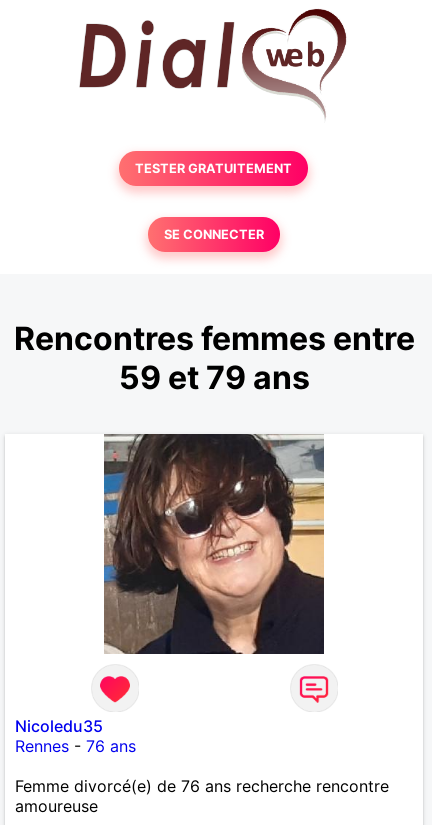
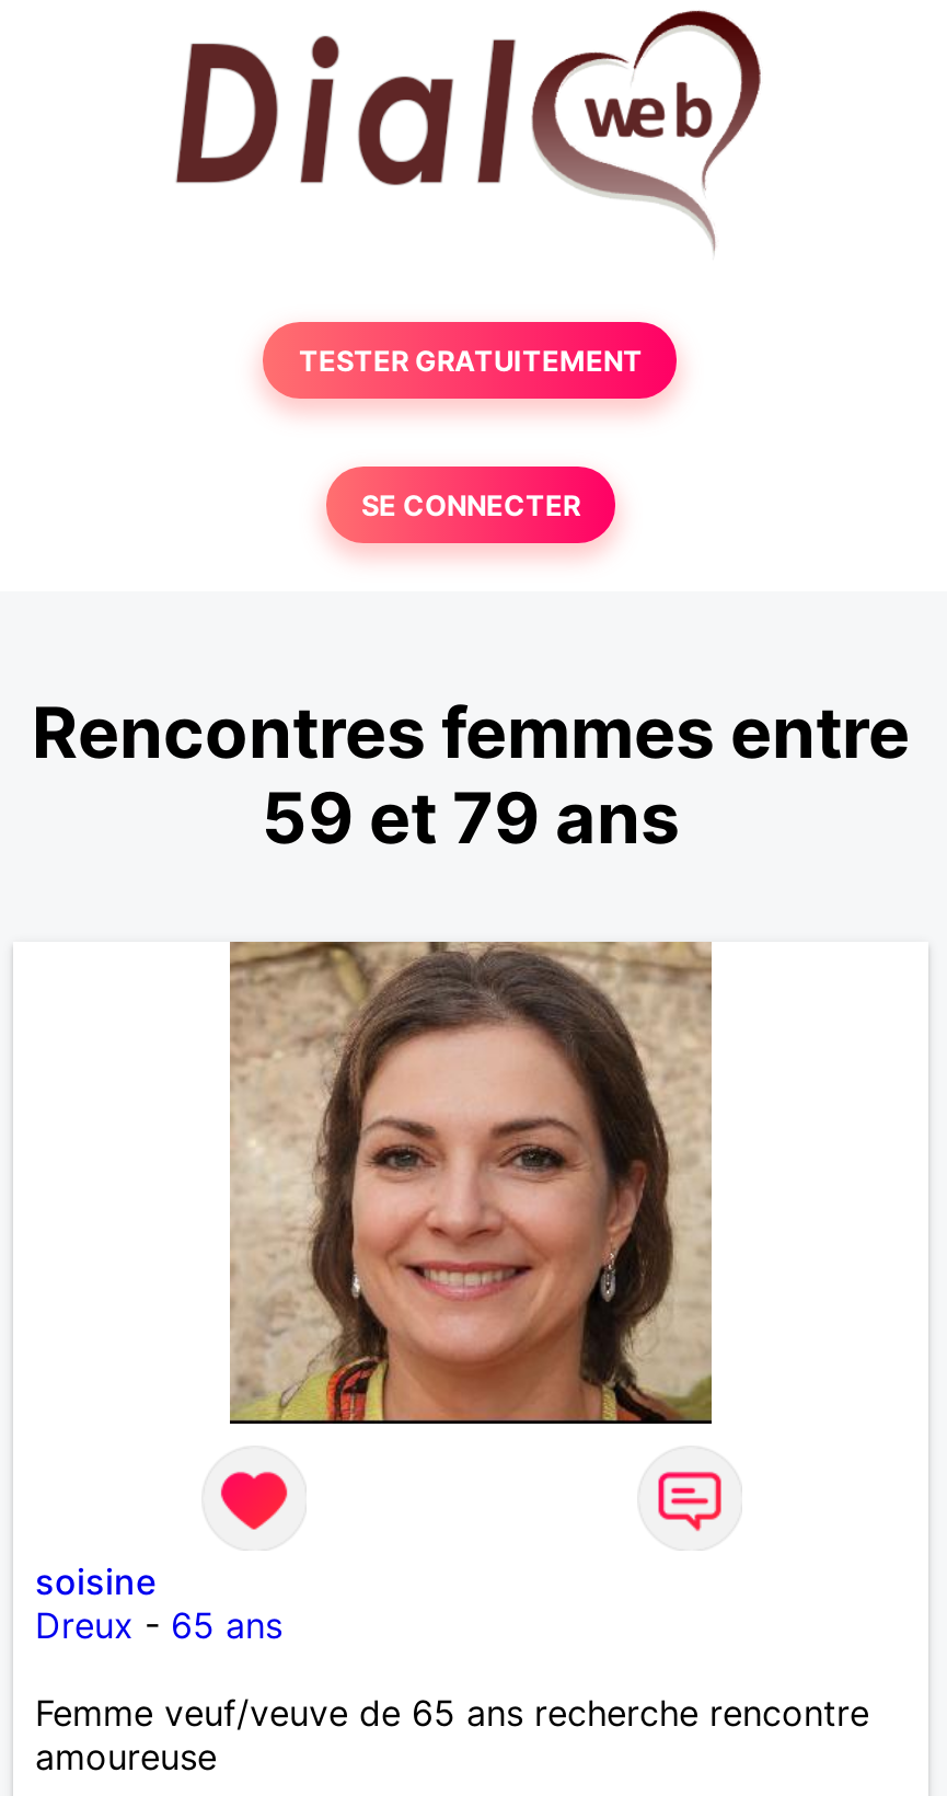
- [image]
+ [image]

- Nicoledu35
- Rennes - 76 ans
+ soisine
+ Dreux - 65 ans

- Femme divorcé(e) de 76 ans recherche rencontre
+ Femme veuf/veuve de 65 ans recherche rencontre
